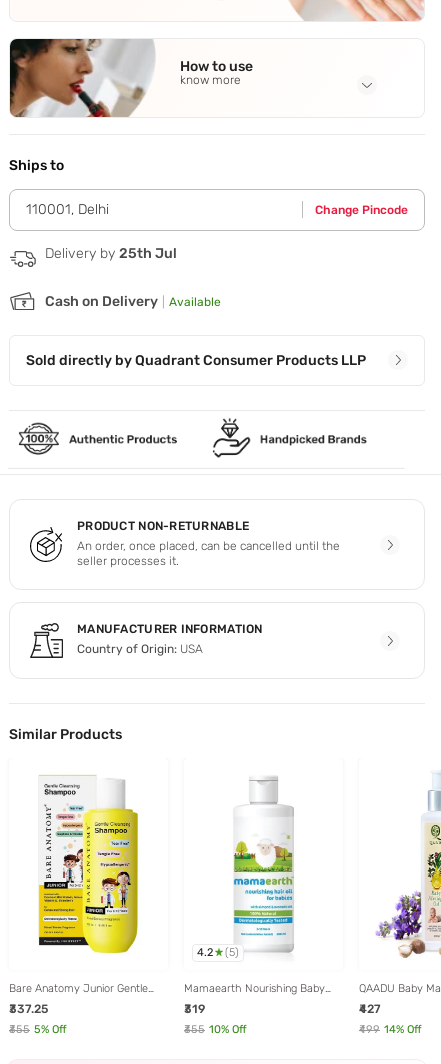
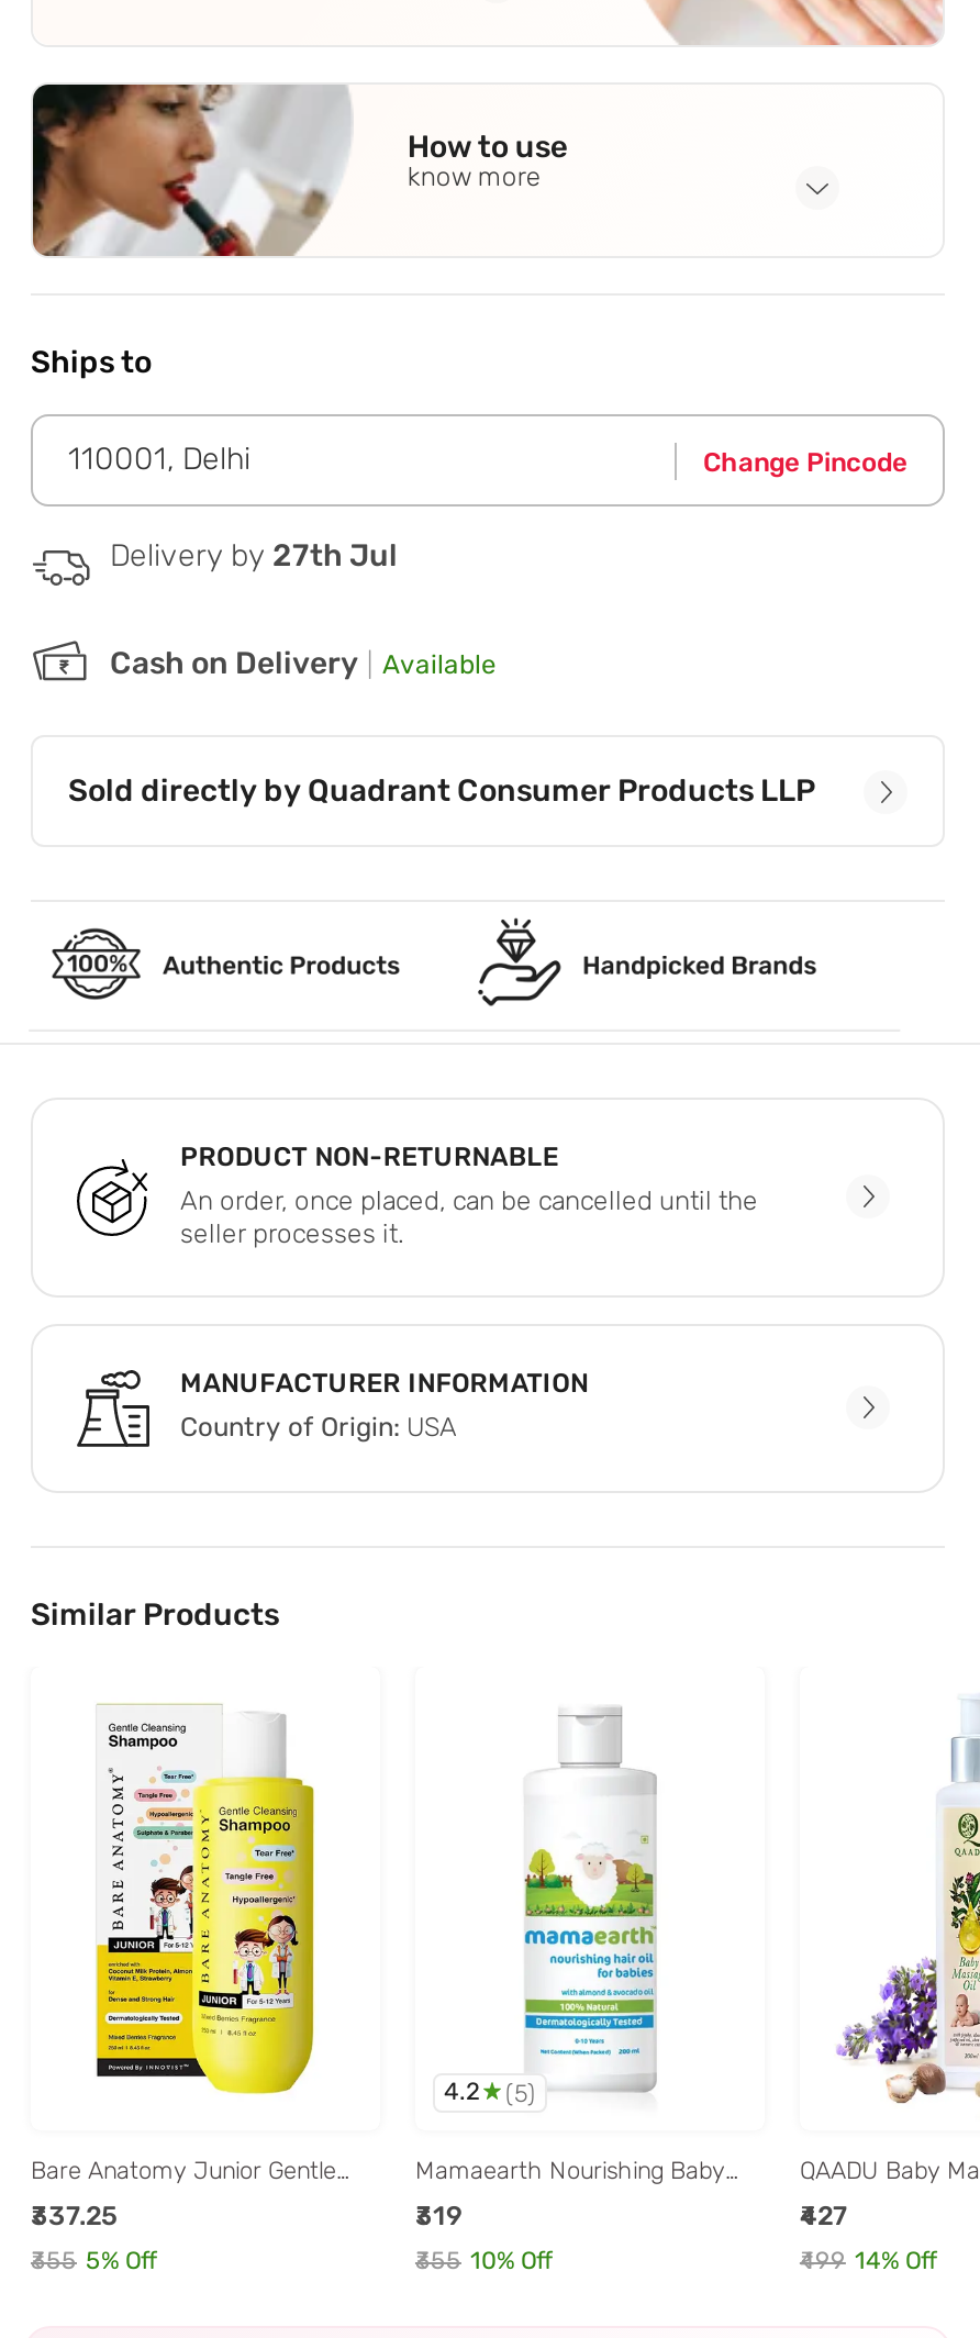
- Delivery by 25th Jul
+ Delivery by 27th Jul
